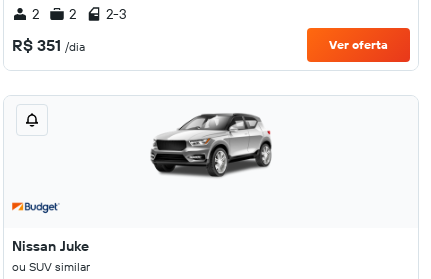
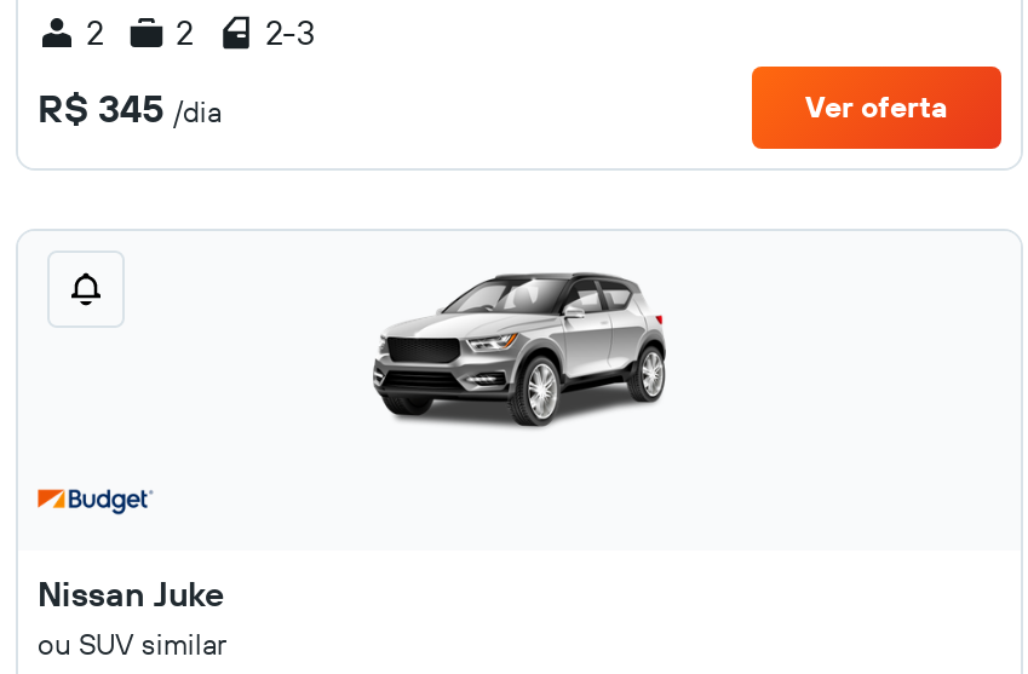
- R$ 351 /dia
+ R$ 345 /dia
